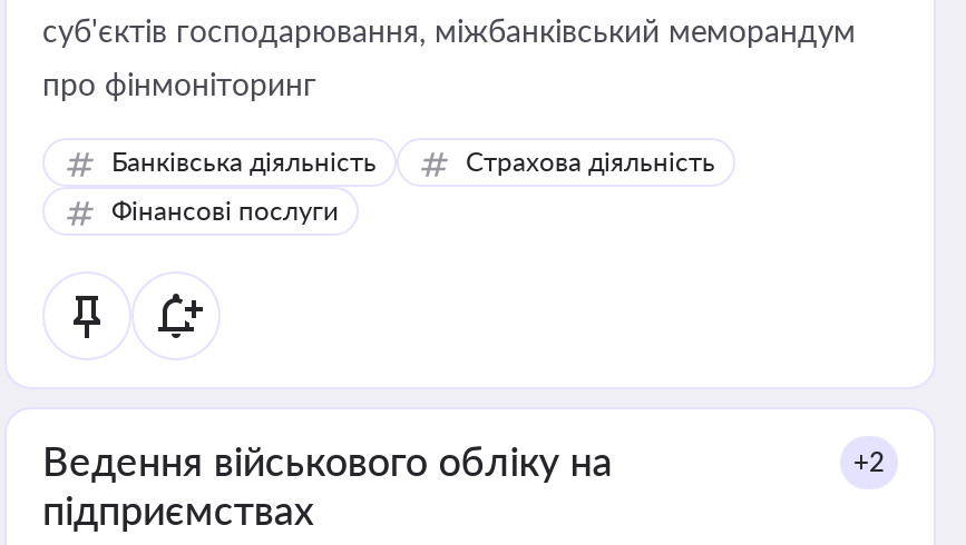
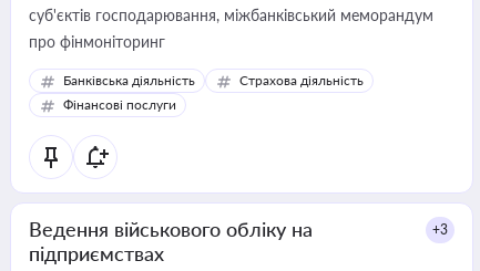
- +2
+ +3
